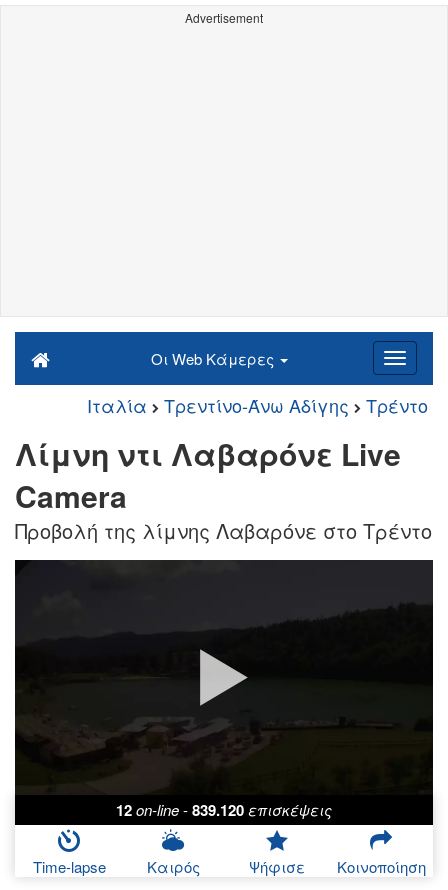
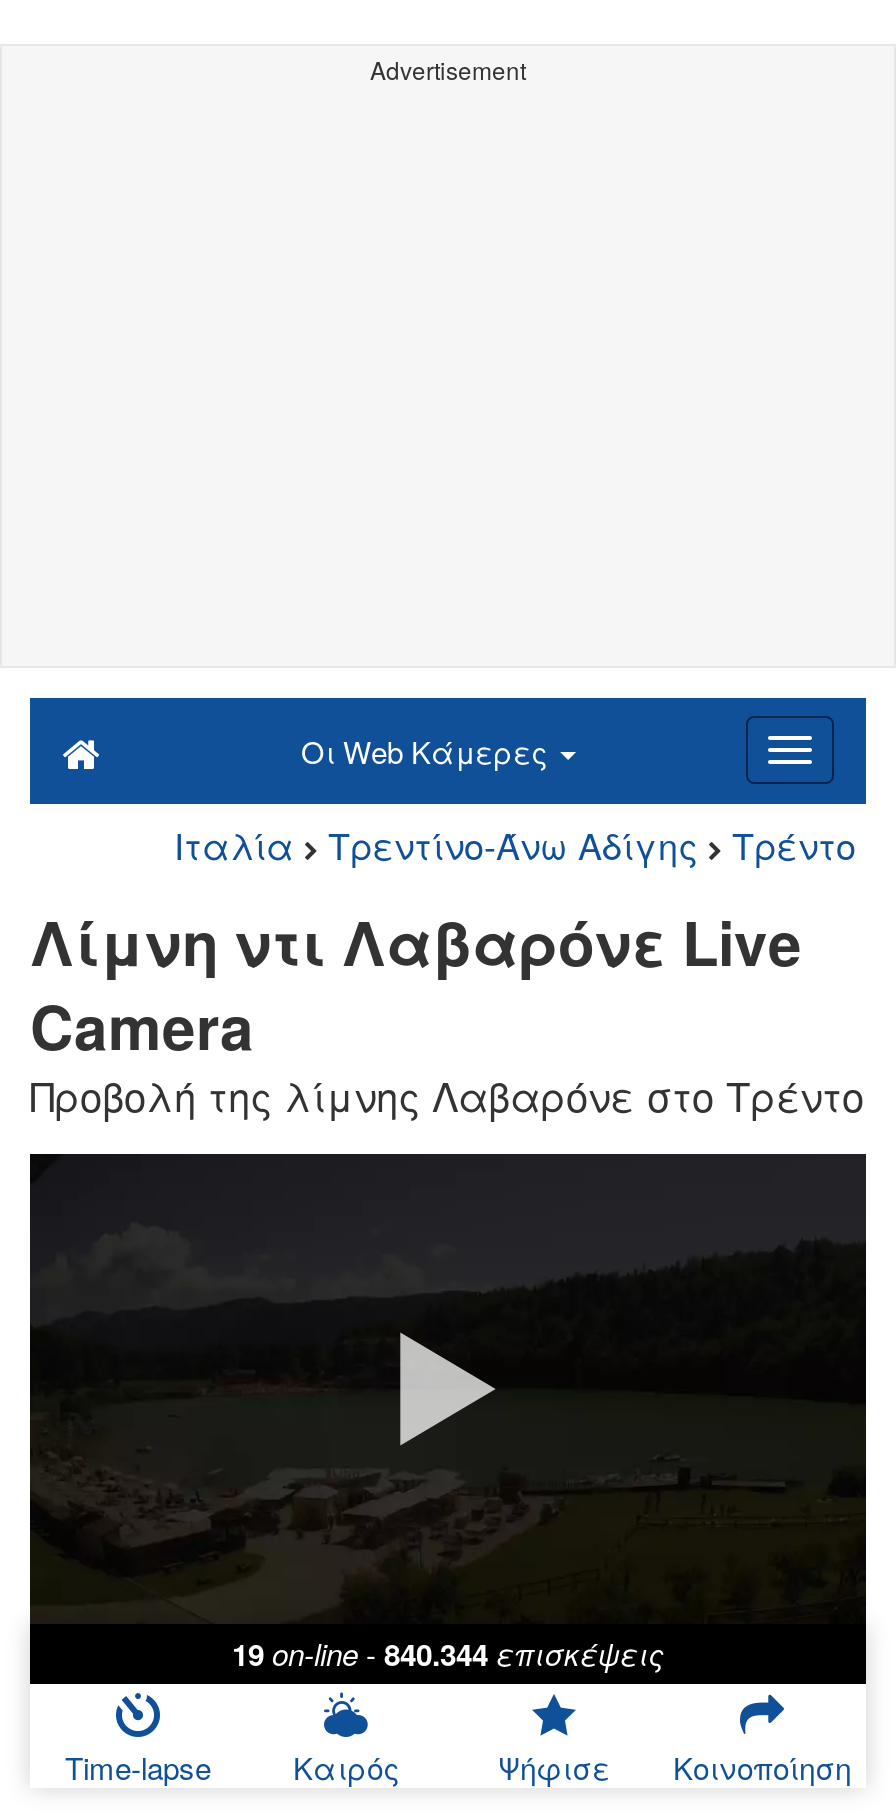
- 12 on-line - 839.120 επισκέψεις
+ 19 on-line - 840.344 επισκέψεις
